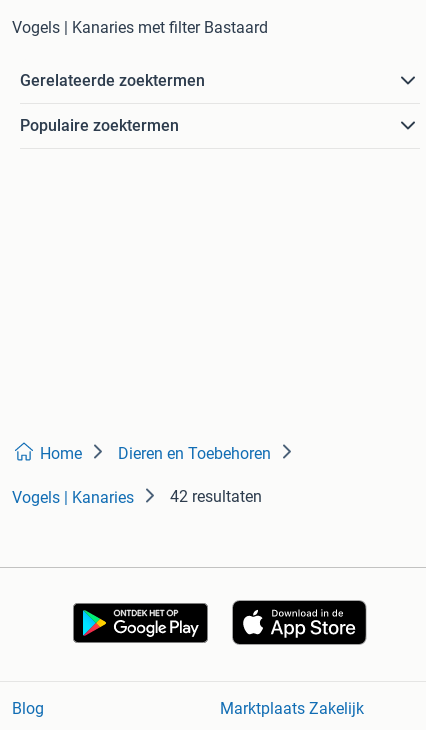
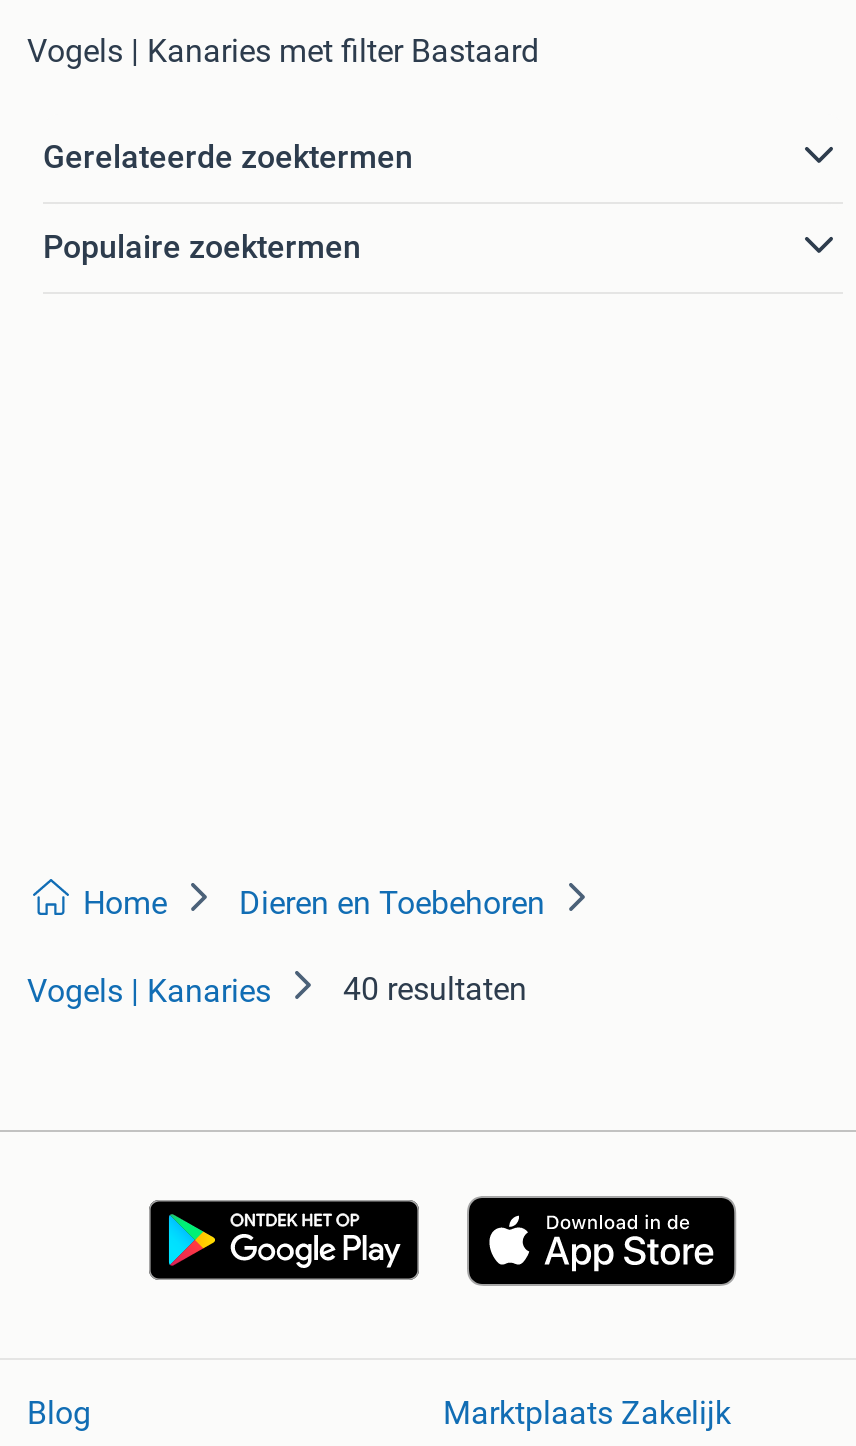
- 42 resultaten
+ 40 resultaten
